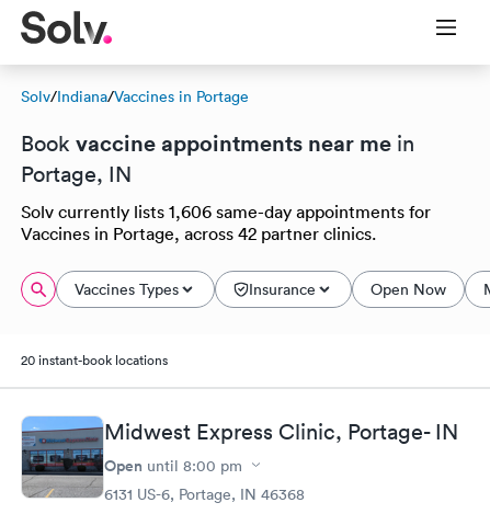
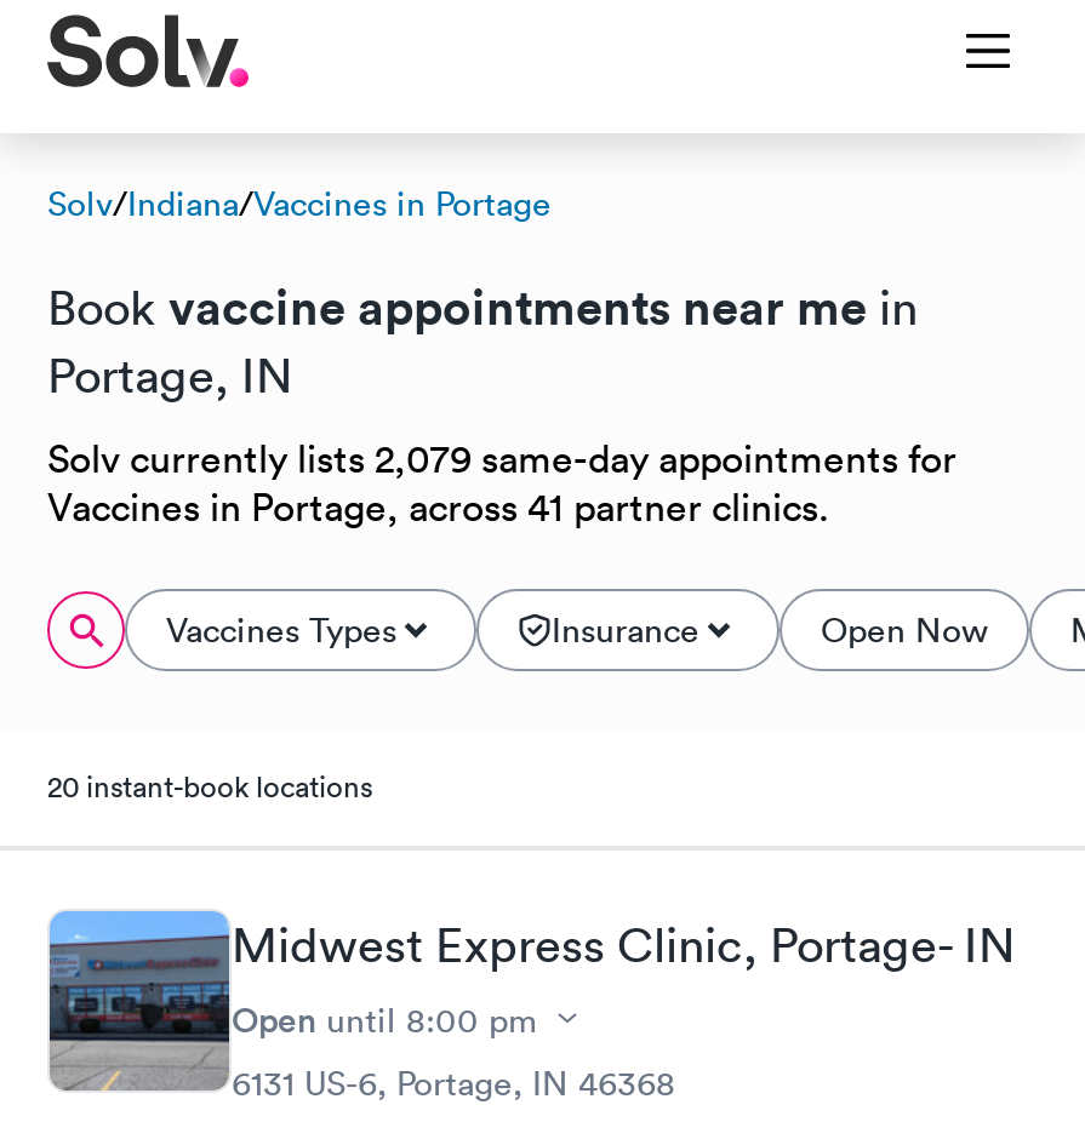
- Solv currently lists 1,606 same-day appointments for
+ Solv currently lists 2,079 same-day appointments for

- Vaccines in Portage, across 42 partner clinics.
+ Vaccines in Portage, across 41 partner clinics.
